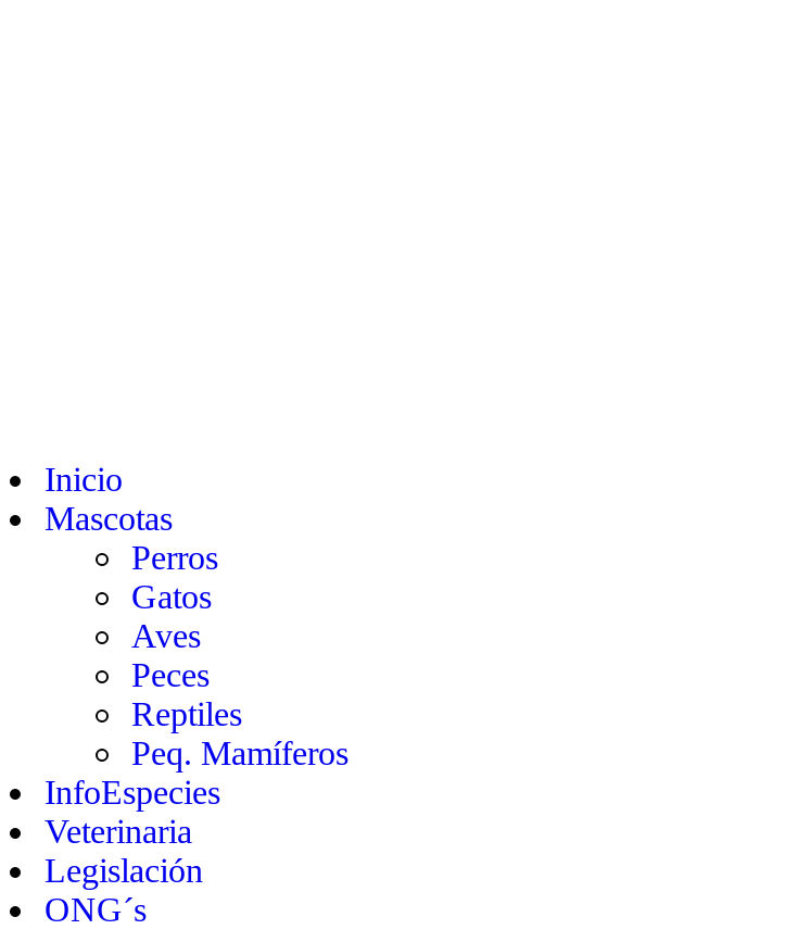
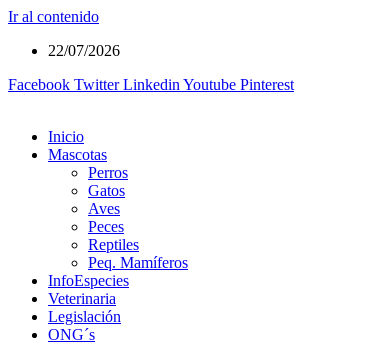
+ Ir al contenido
+ 22/07/2026
+ Facebook Twitter Linkedin Youtube Pinterest
